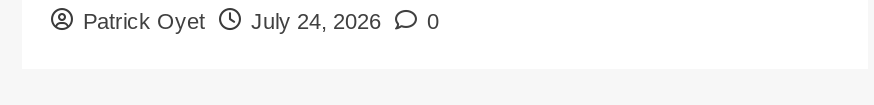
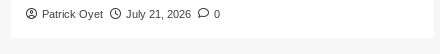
- Patrick Oyet July 24, 2026 0
+ Patrick Oyet July 21, 2026 0
